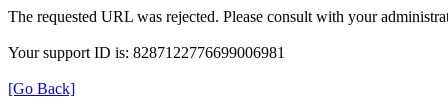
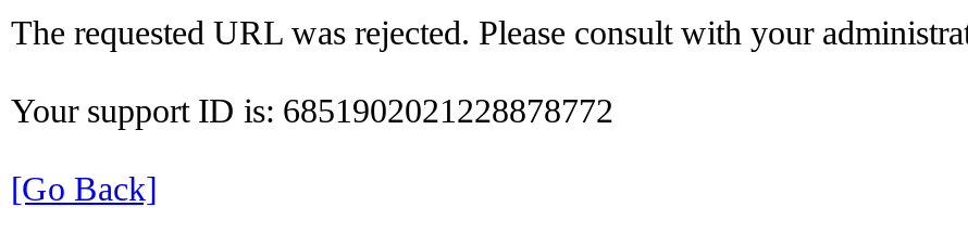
- Your support ID is: 8287122776699006981
+ Your support ID is: 6851902021228878772
